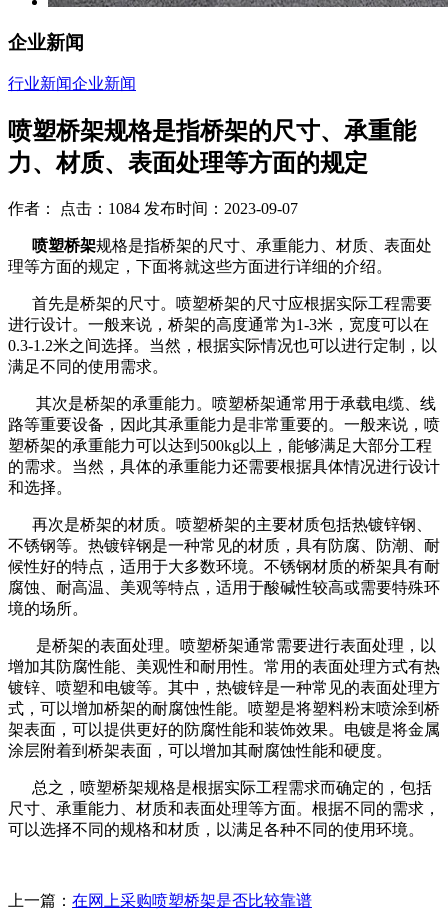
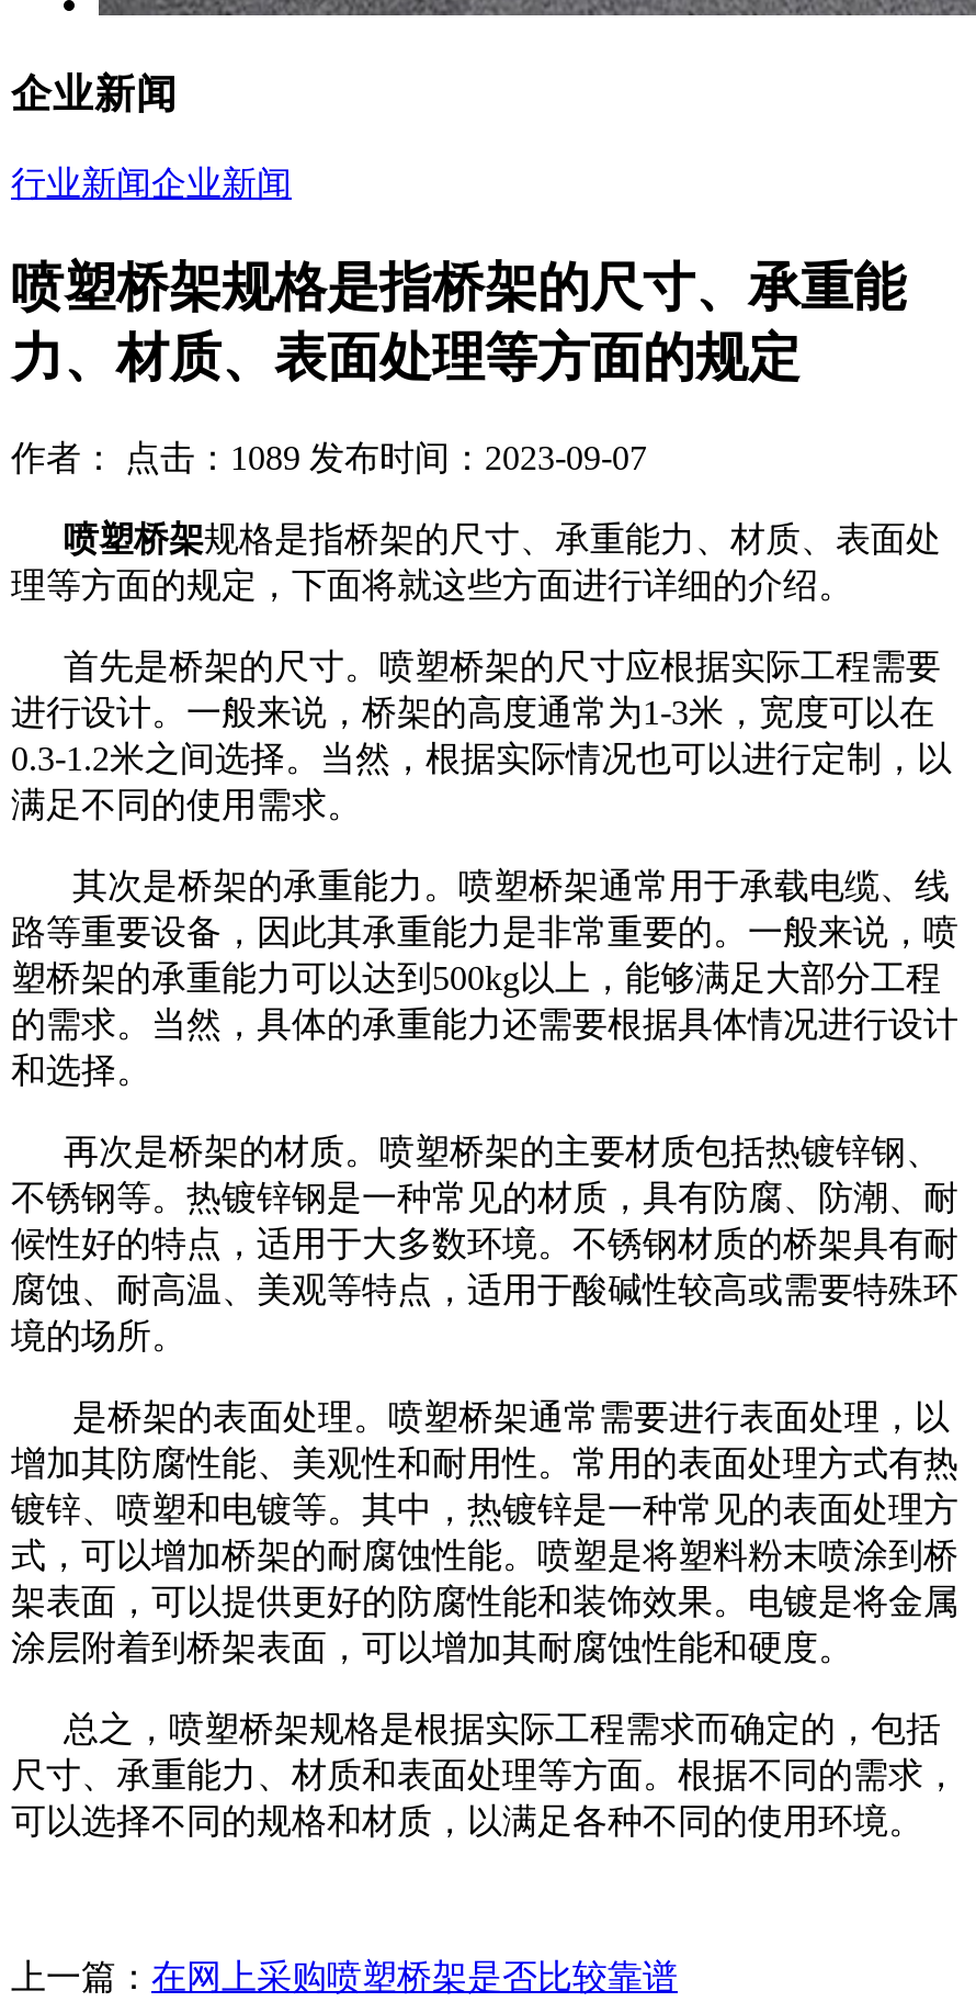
- 作者： 点击：1084 发布时间：2023-09-07
+ 作者： 点击：1089 发布时间：2023-09-07
